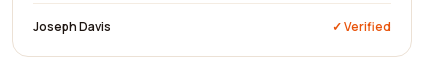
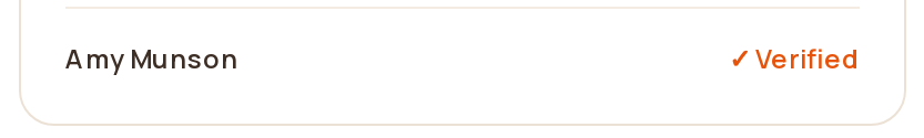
- Joseph Davis
+ Amy Munson
